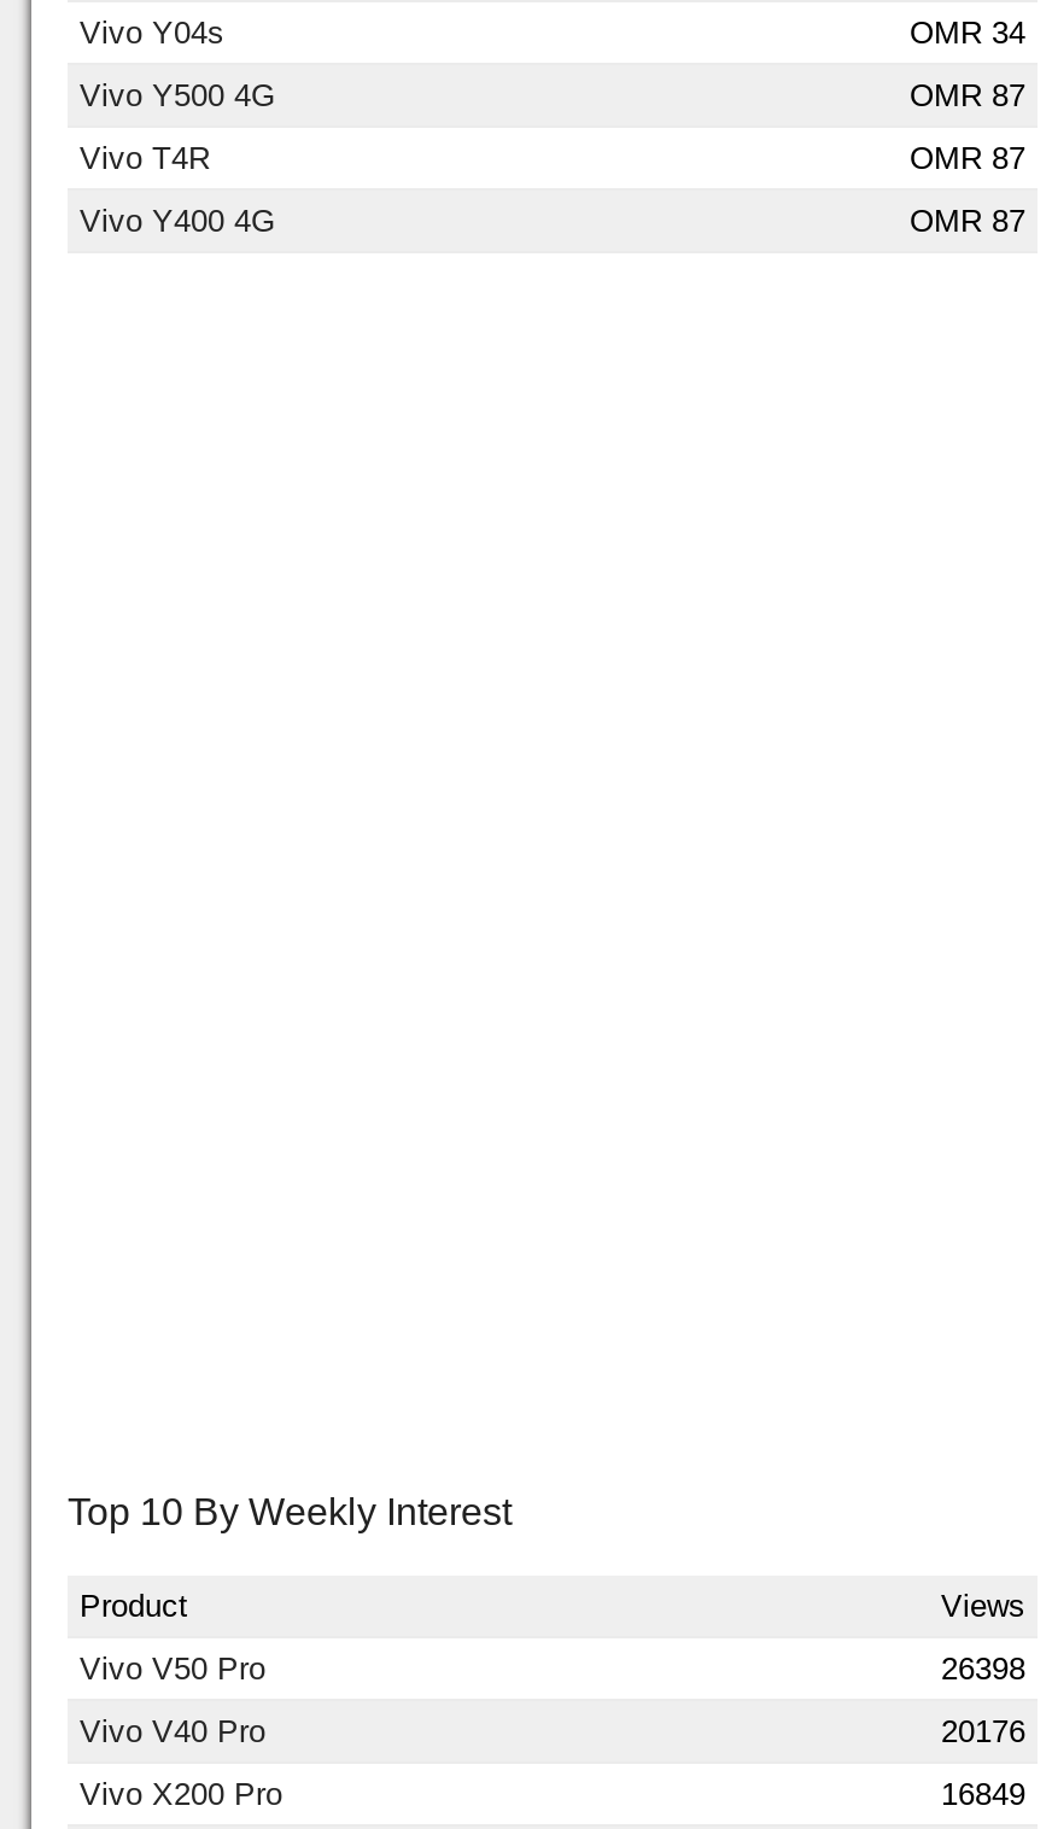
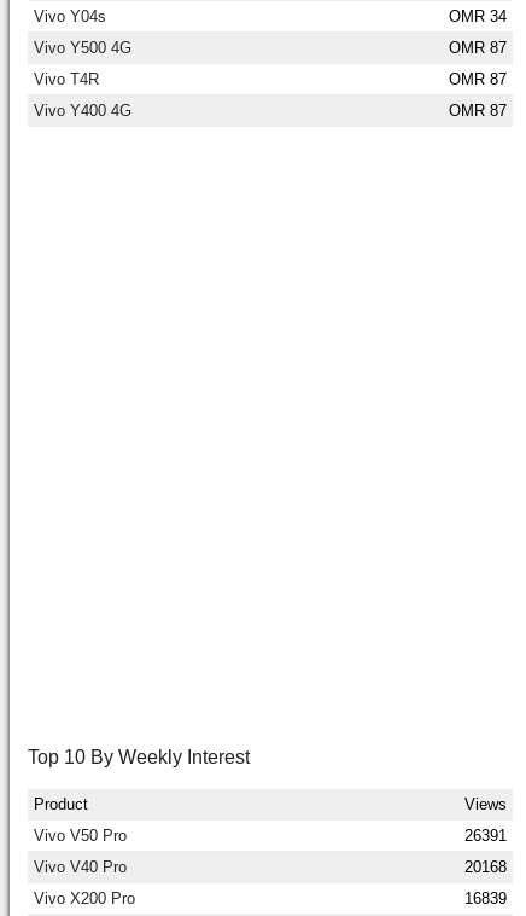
- 26398
+ 26391

- 20176
+ 20168

- 16849
+ 16839
